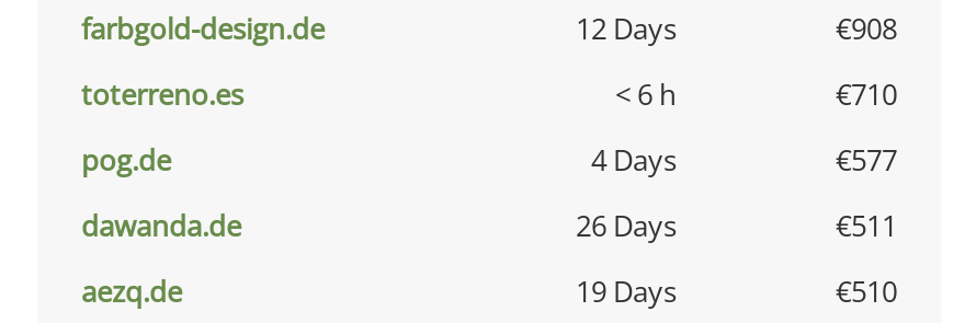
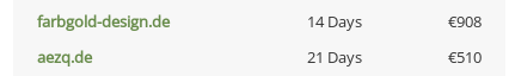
- 12 Days
+ 14 Days

- toterreno.es
- < 6 h
- €710
- pog.de
- 4 Days
- €577
- dawanda.de
- 26 Days
- €511

- 19 Days
+ 21 Days
